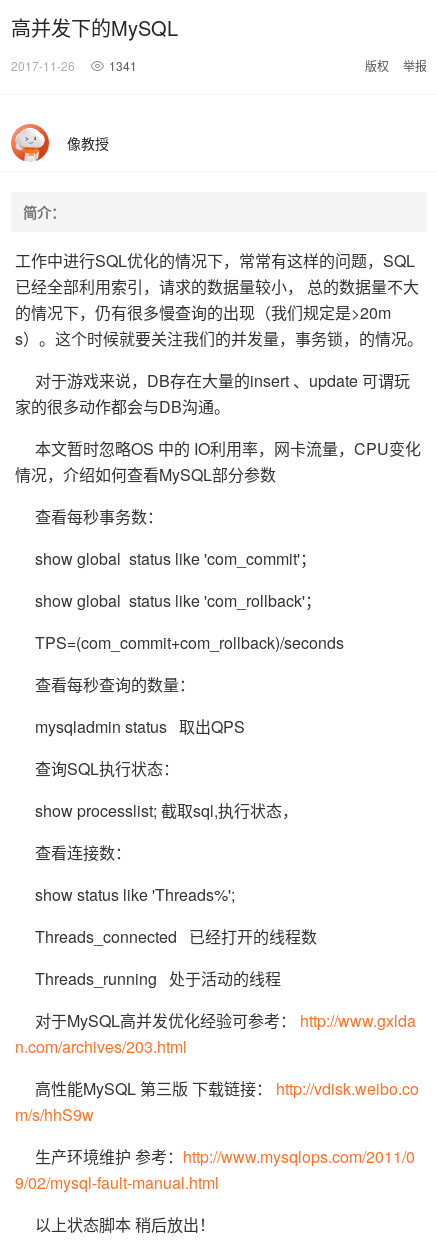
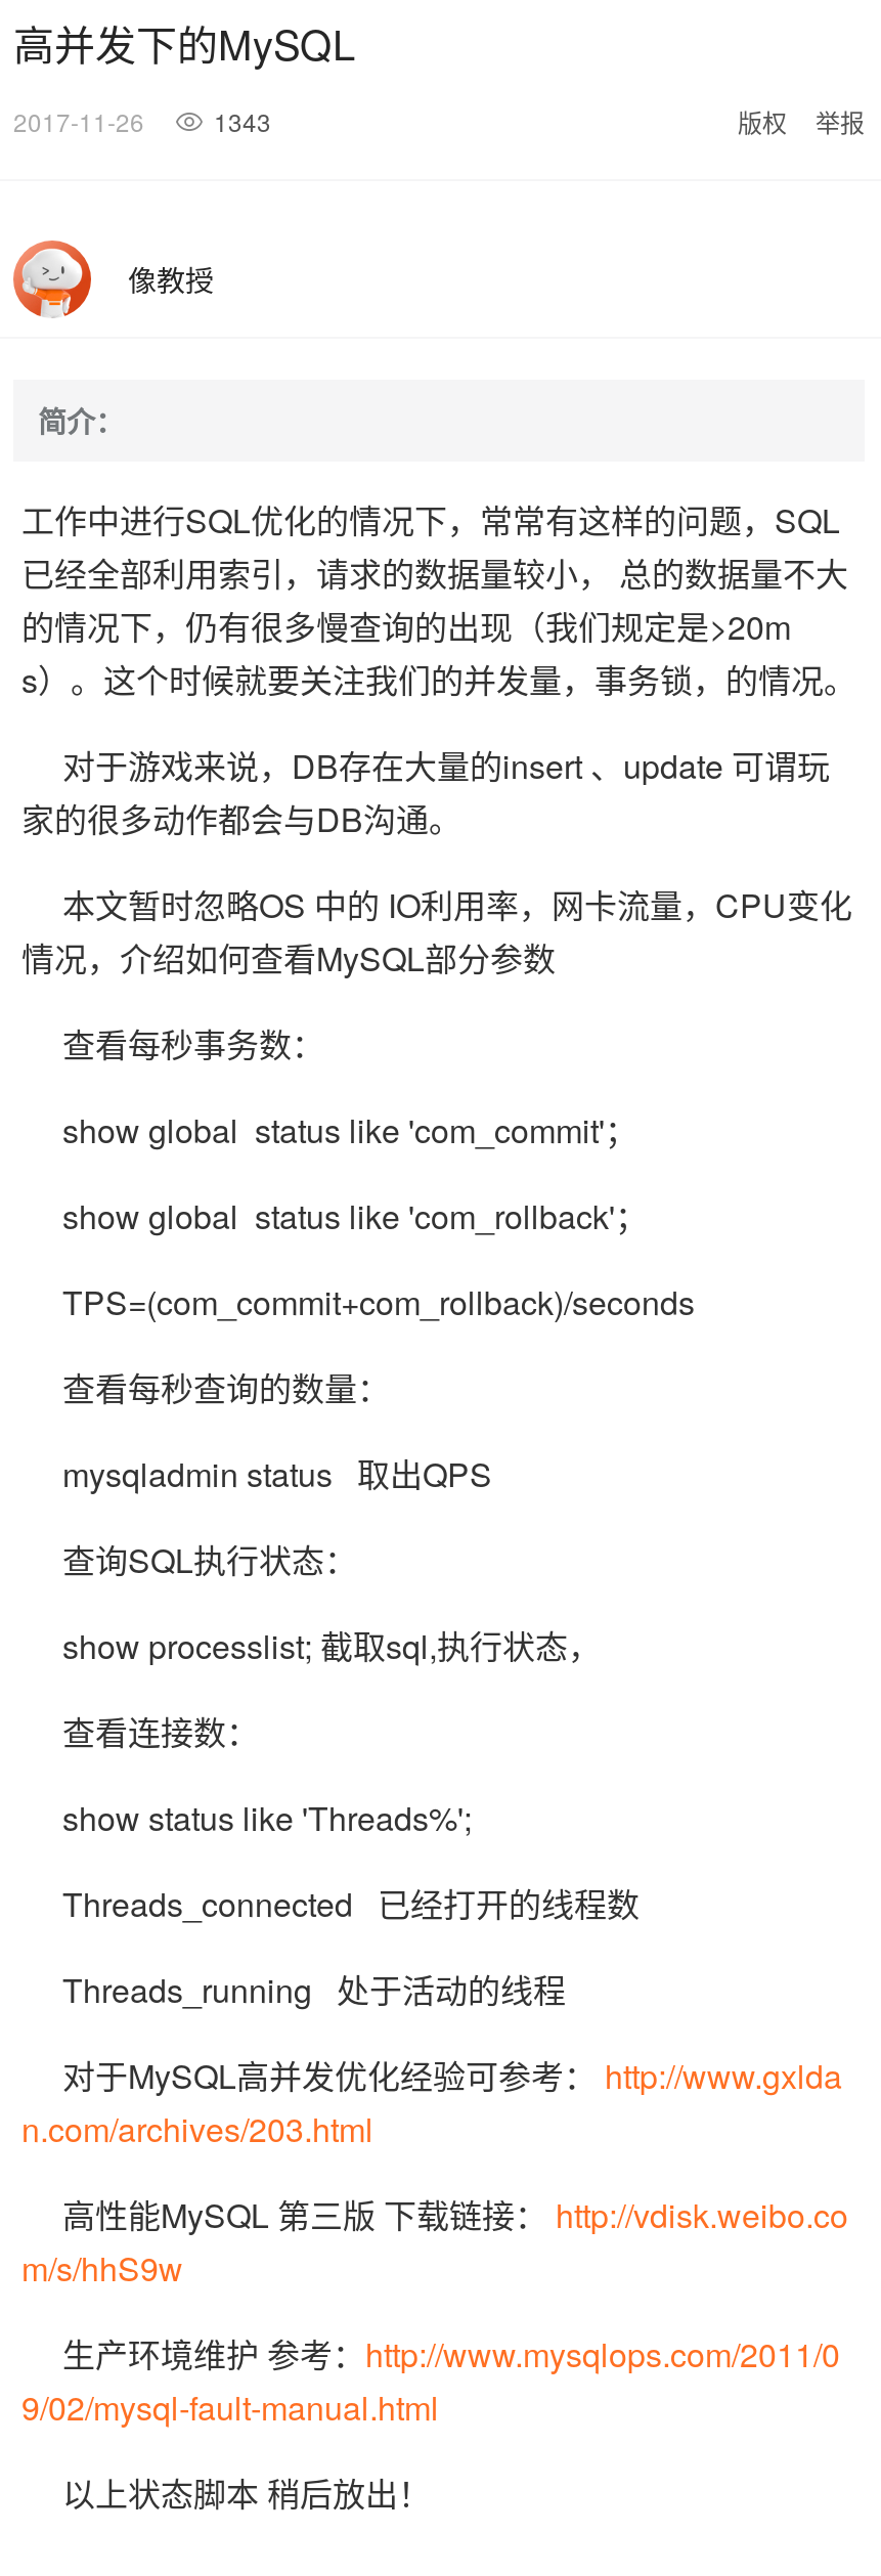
- 2017-11-26 1341
+ 2017-11-26 1343
